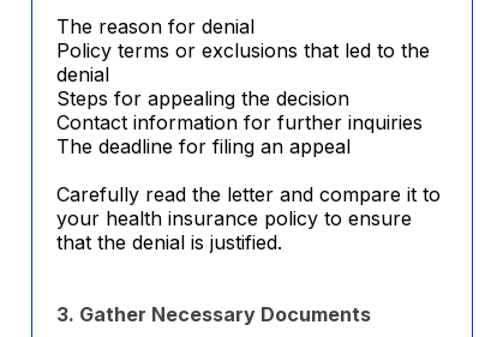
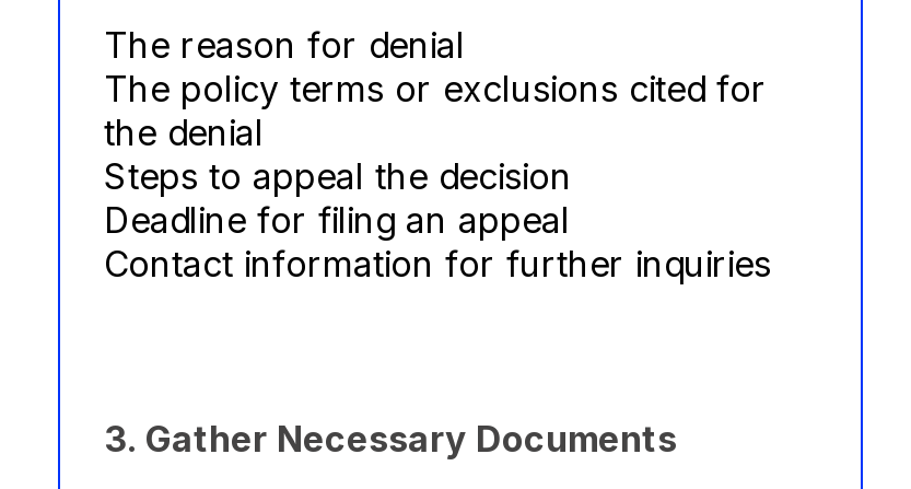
- Policy terms or exclusions that led to the
- denial
- Steps for appealing the decision
+ The policy terms or exclusions cited for
+ the denial
+ Steps to appeal the decision
+ Deadline for filing an appeal

moved down: Contact information for further inquiries

- The deadline for filing an appeal
- Carefully read the letter and compare it to
- your health insurance policy to ensure
- that the denial is justified.
